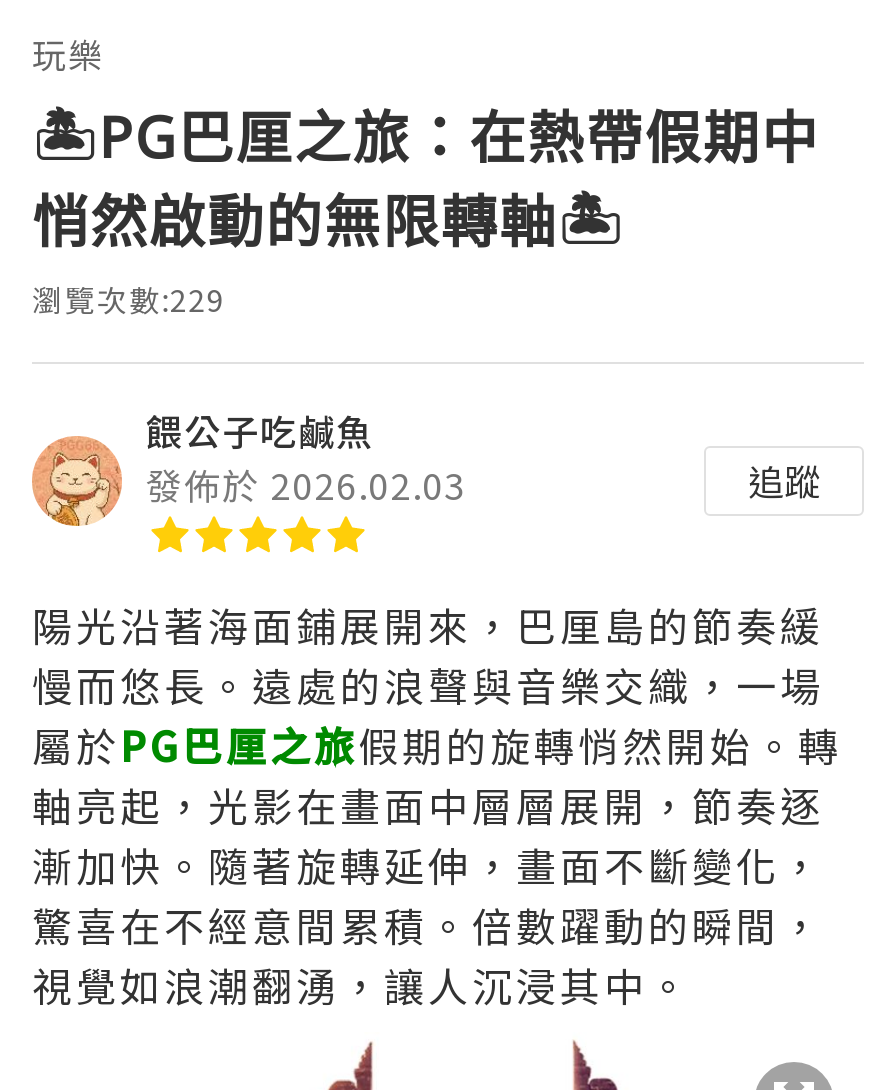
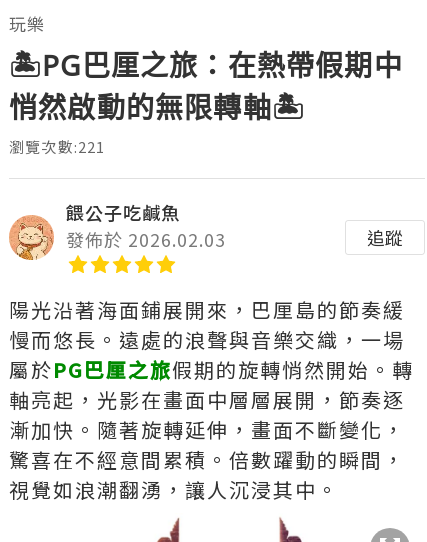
- 瀏覽次數:229
+ 瀏覽次數:221
